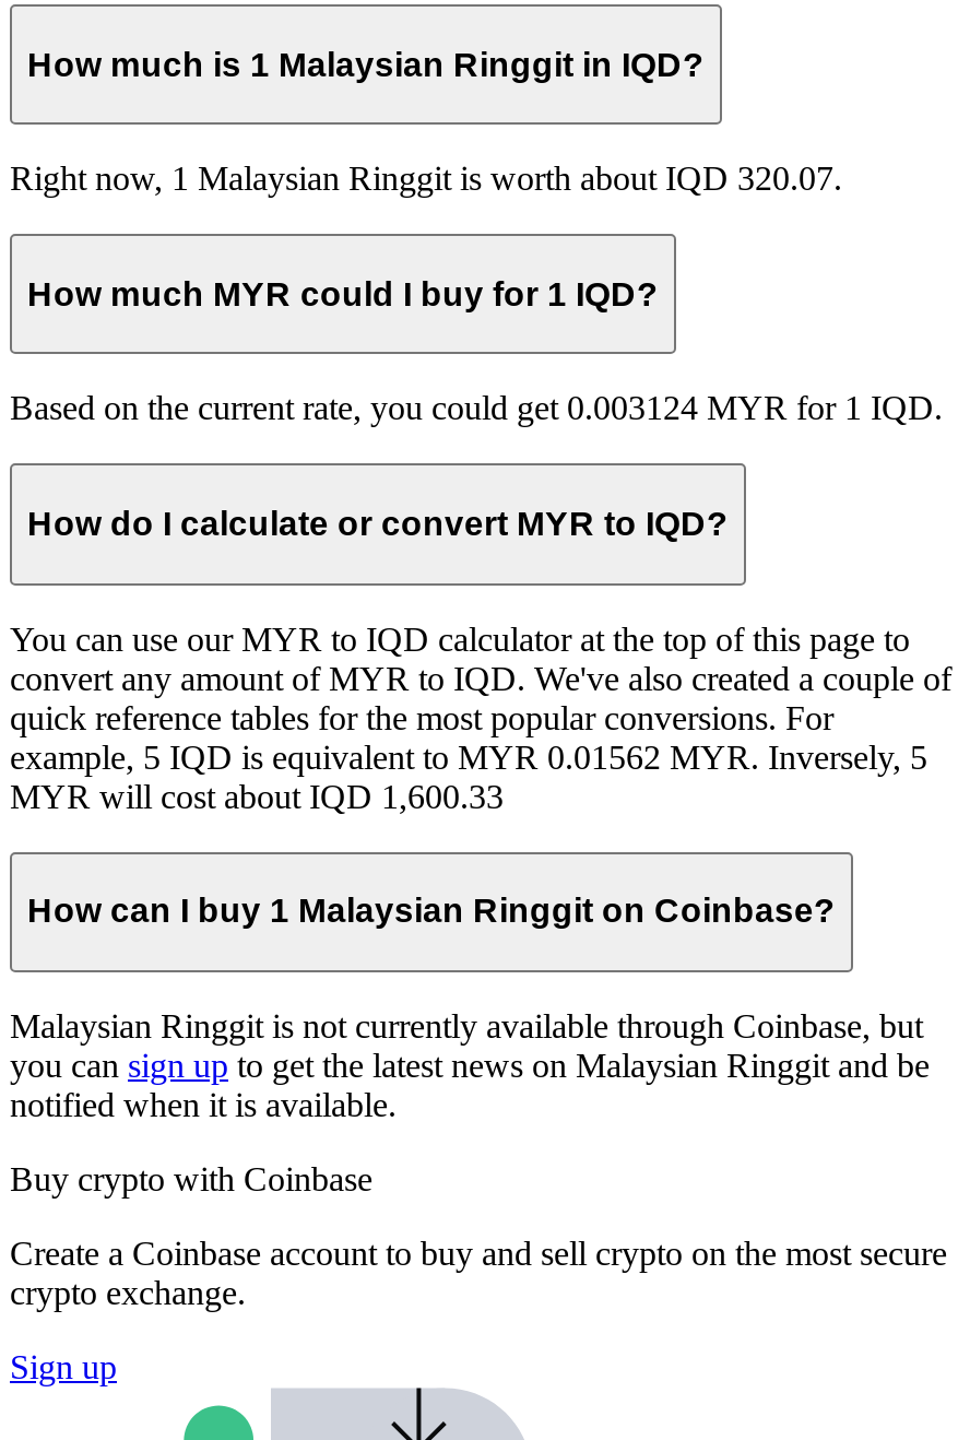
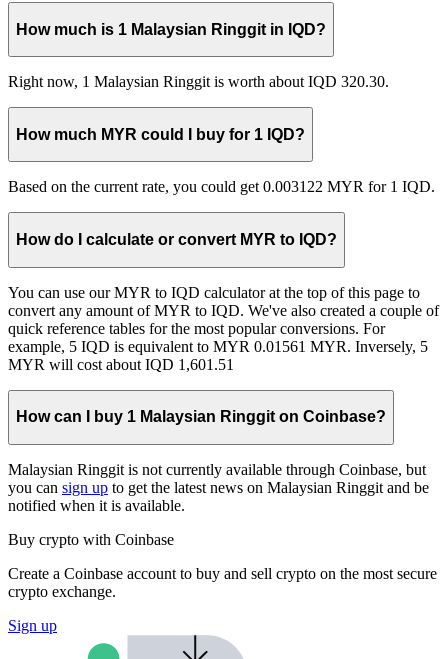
- Right now, 1 Malaysian Ringgit is worth about IQD 320.07.
+ Right now, 1 Malaysian Ringgit is worth about IQD 320.30.

- Based on the current rate, you could get 0.003124 MYR for 1 IQD.
+ Based on the current rate, you could get 0.003122 MYR for 1 IQD.

- example, 5 IQD is equivalent to MYR 0.01562 MYR. Inversely, 5
+ example, 5 IQD is equivalent to MYR 0.01561 MYR. Inversely, 5

- MYR will cost about IQD 1,600.33
+ MYR will cost about IQD 1,601.51
